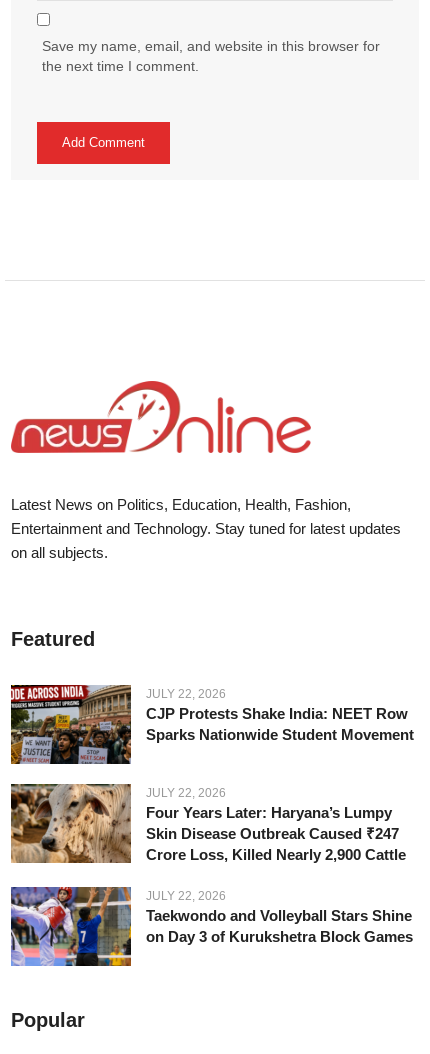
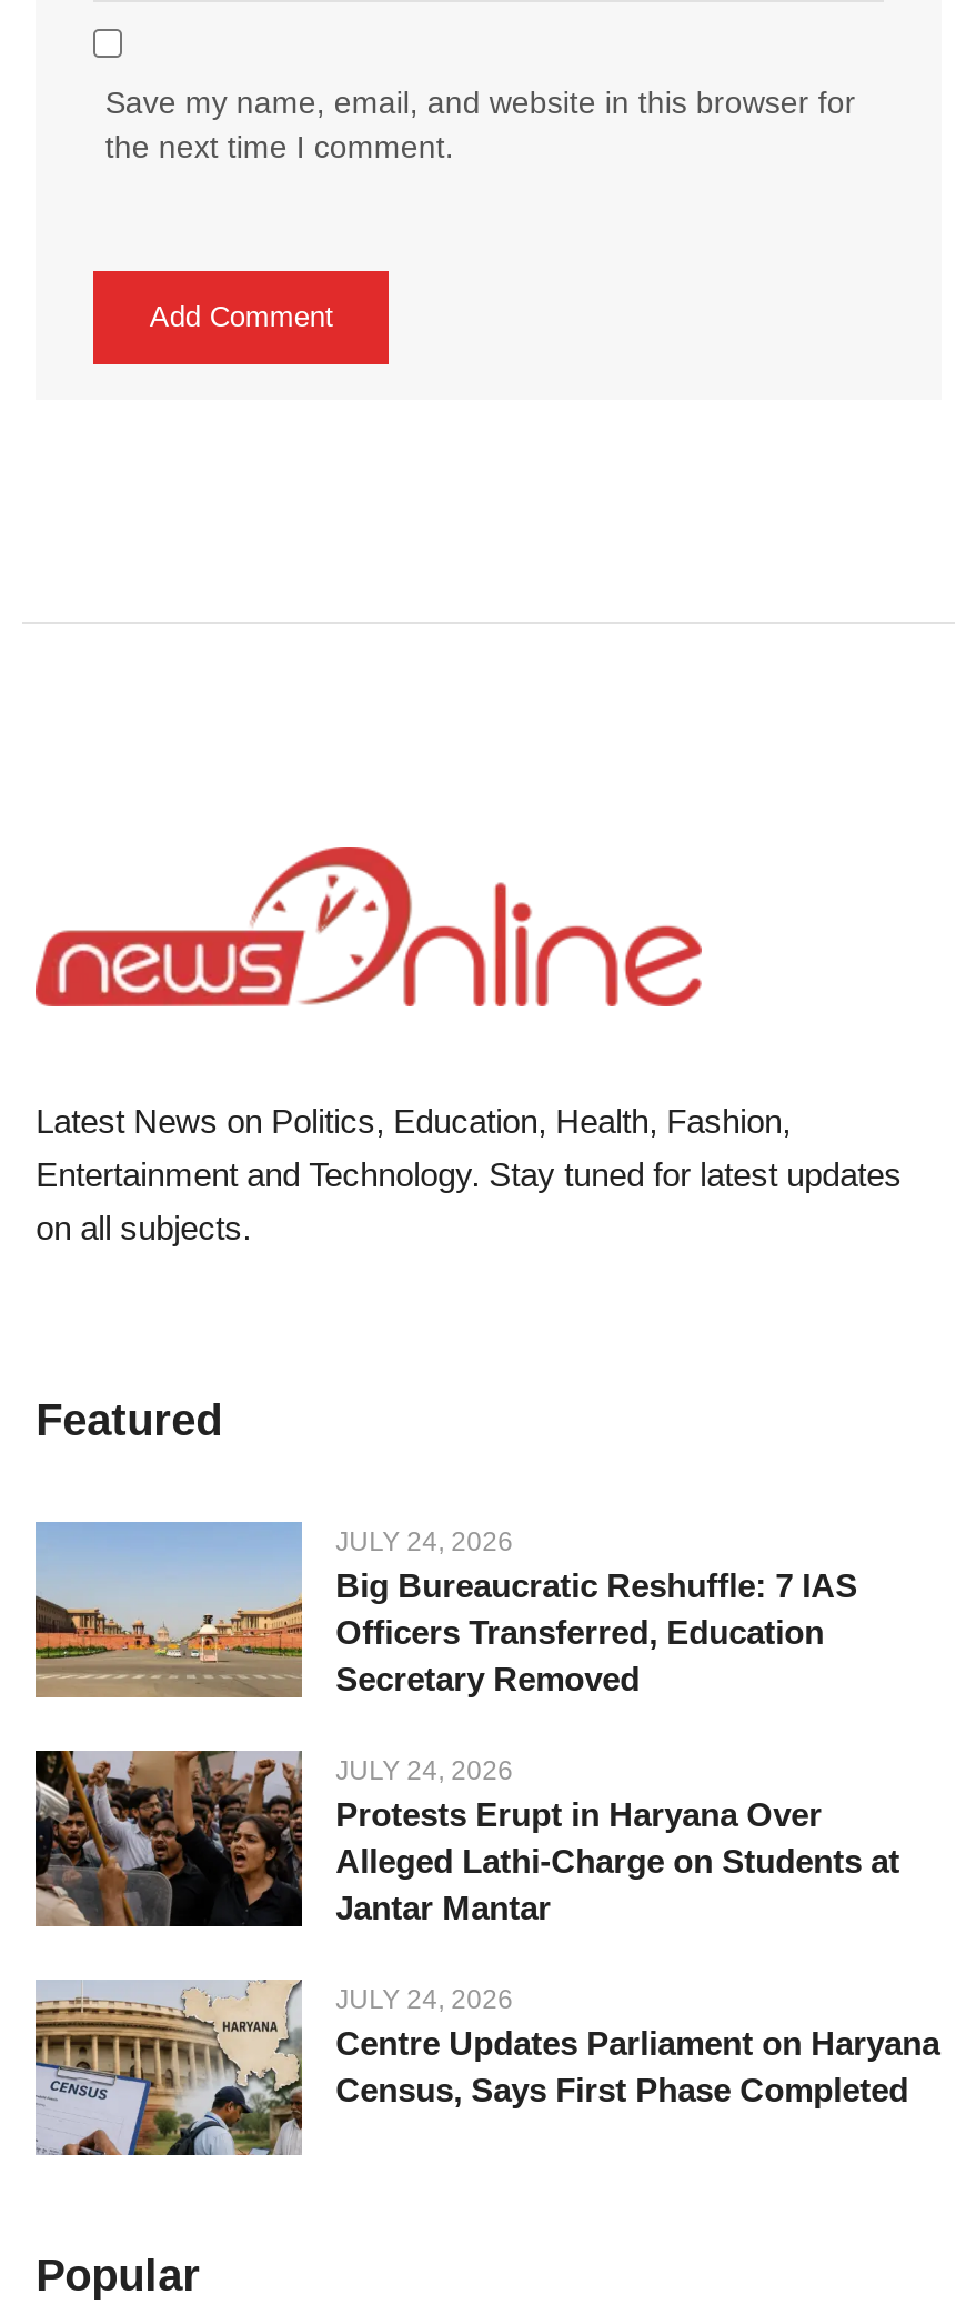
- [image]
- JULY 22, 2026
- CJP Protests Shake India: NEET Row
- Sparks Nationwide Student Movement
+ [image]
+ JULY 24, 2026
+ Big Bureaucratic Reshuffle: 7 IAS
+ Officers Transferred, Education
+ Secretary Removed

- [image]
- JULY 22, 2026
- Four Years Later: Haryana’s Lumpy
- Skin Disease Outbreak Caused ₹247
- Crore Loss, Killed Nearly 2,900 Cattle
+ [image]
+ JULY 24, 2026
+ Protests Erupt in Haryana Over
+ Alleged Lathi-Charge on Students at
+ Jantar Mantar

- [image]
- JULY 22, 2026
- Taekwondo and Volleyball Stars Shine
- on Day 3 of Kurukshetra Block Games
+ [image]
+ JULY 24, 2026
+ Centre Updates Parliament on Haryana
+ Census, Says First Phase Completed
